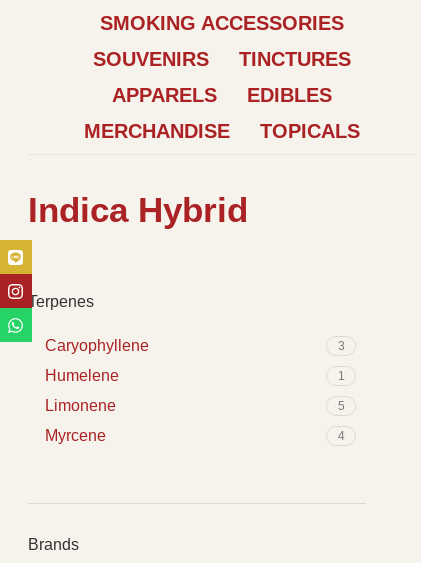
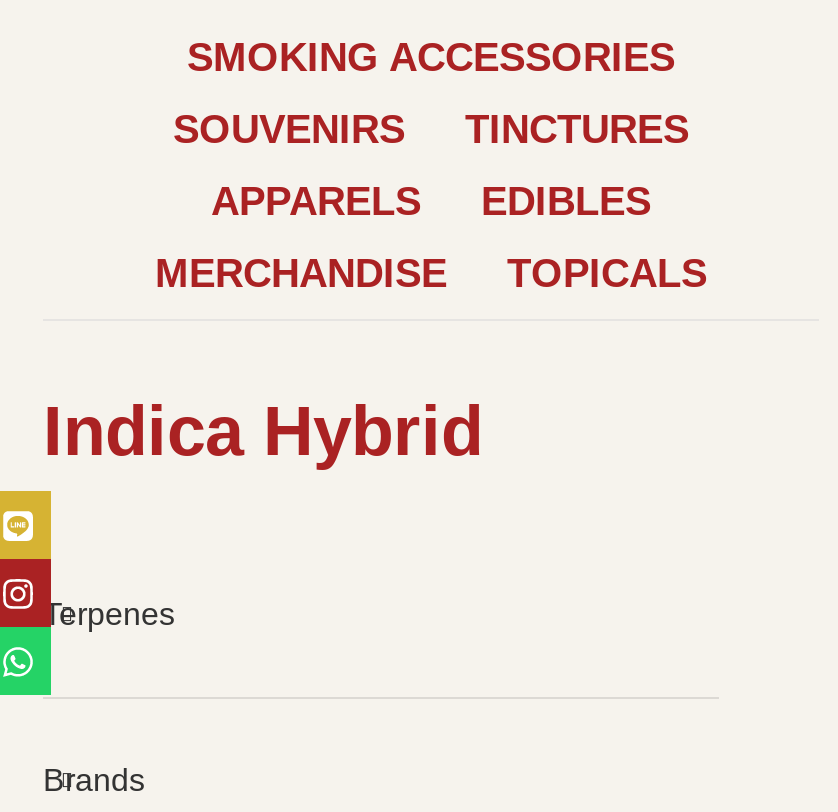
- Caryophyllene
- 3
- Humelene
- 1
- Limonene
- 5
- Myrcene
- 4
